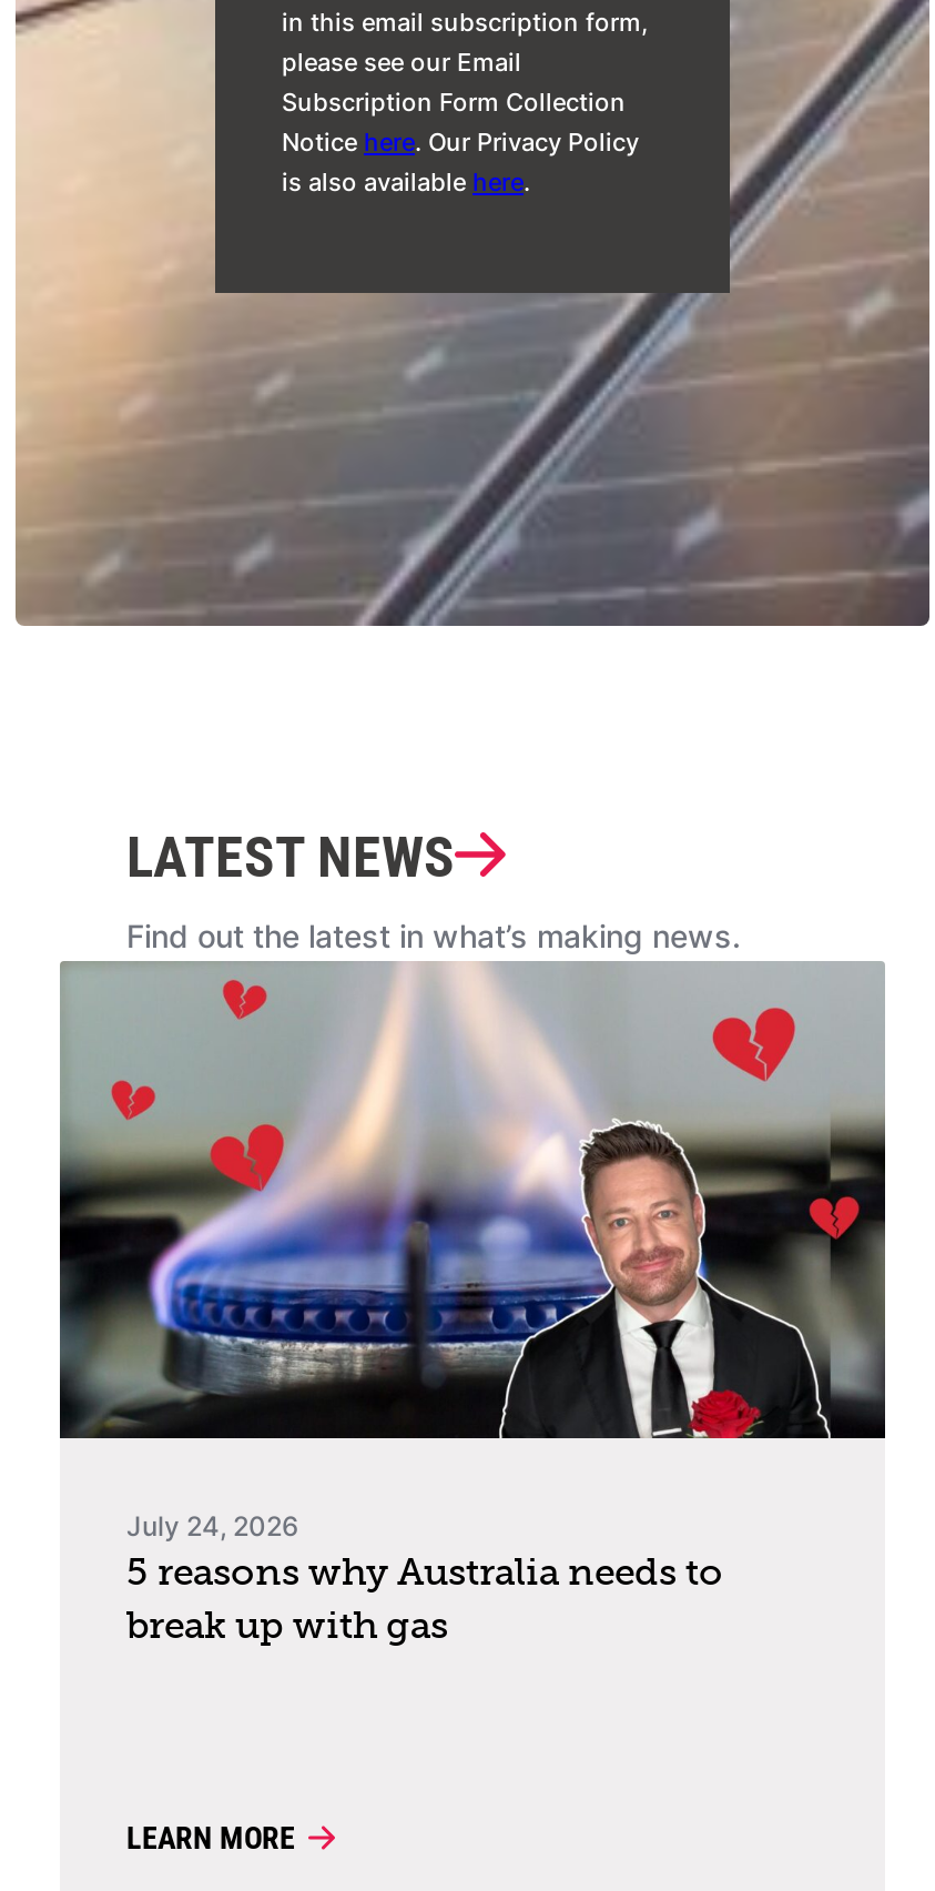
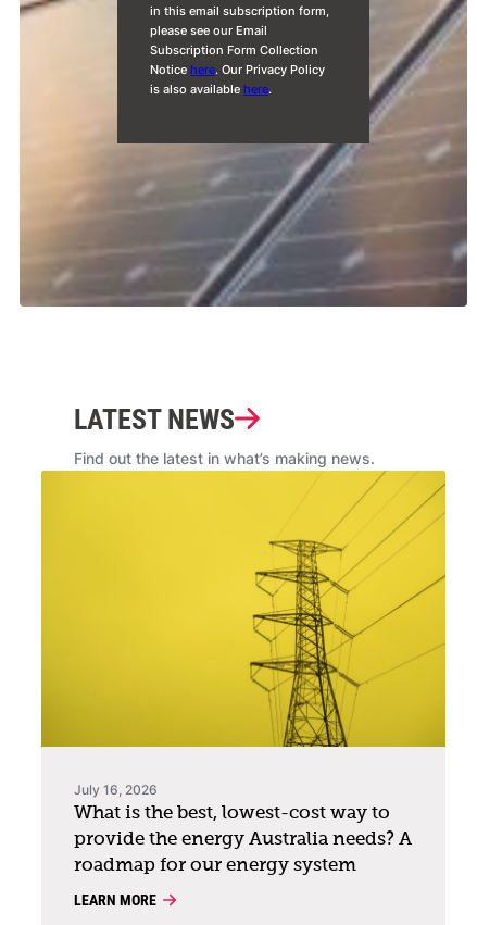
- [image]
- July 24, 2026
- 5 reasons why Australia needs to
- break up with gas
+ [image]
+ July 16, 2026
+ What is the best, lowest-cost way to
+ provide the energy Australia needs? A
+ roadmap for our energy system
